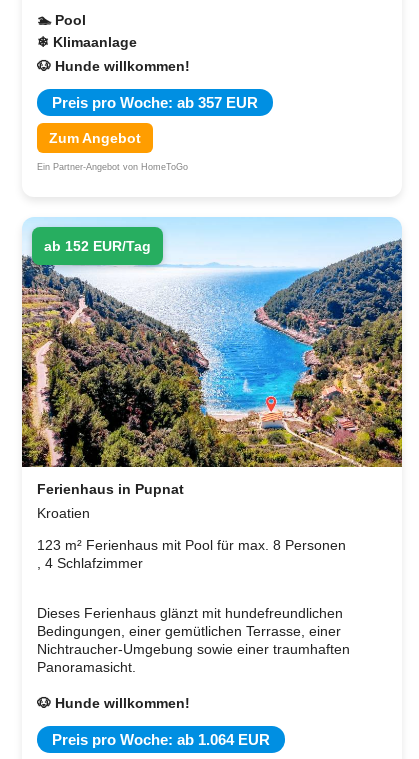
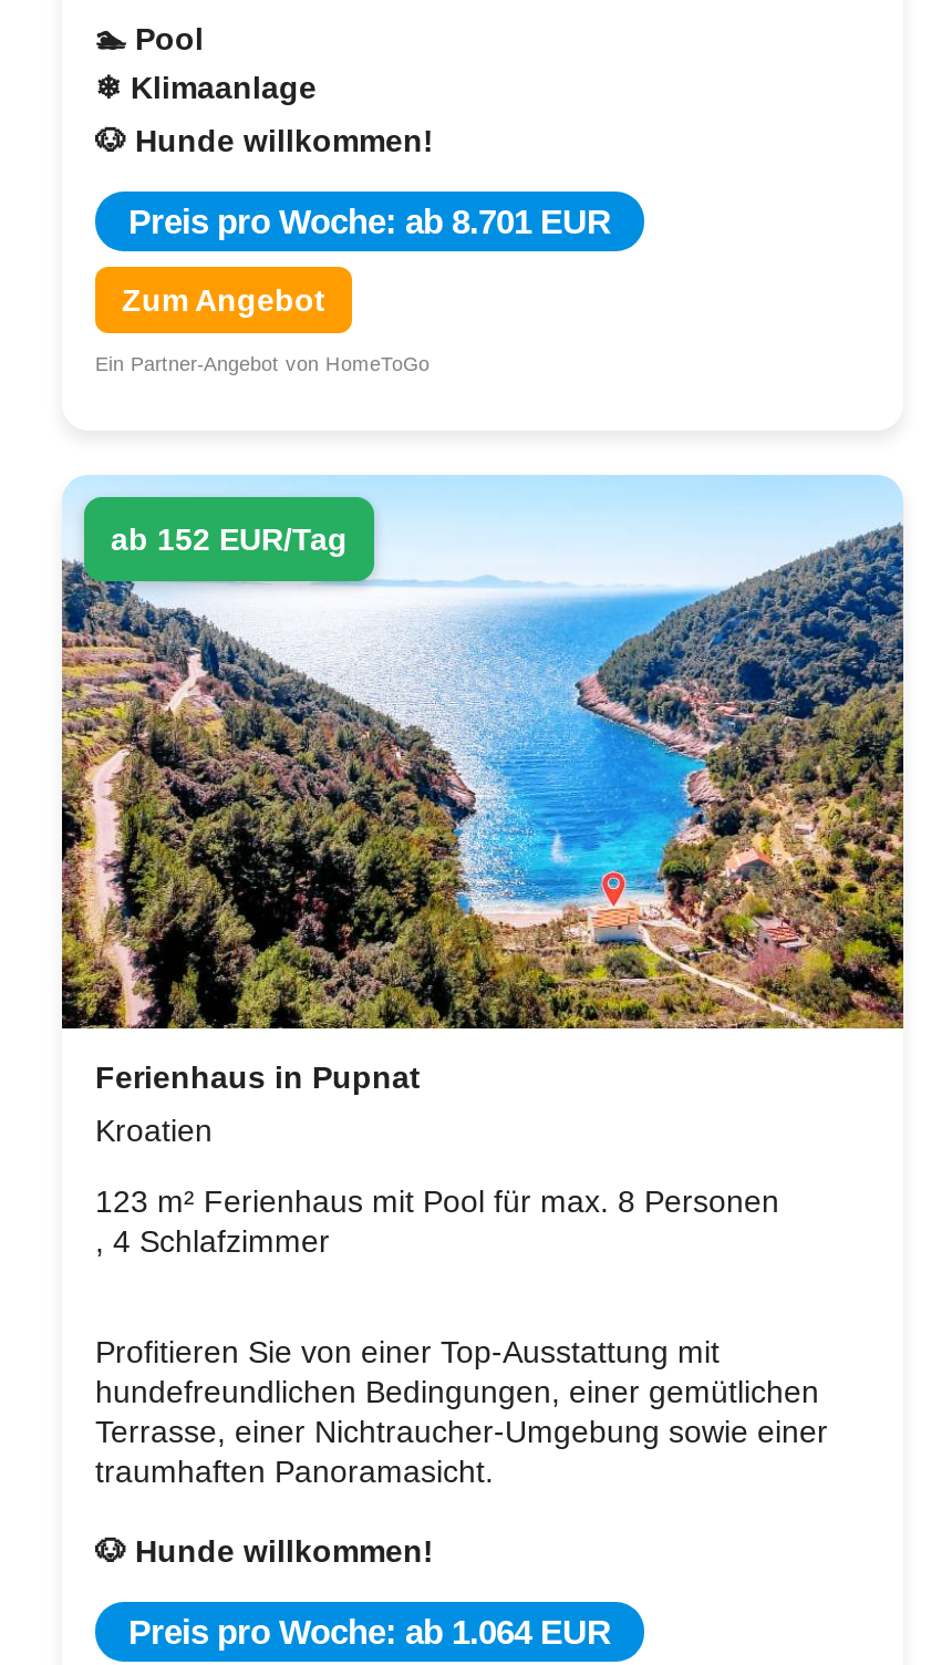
- Preis pro Woche: ab 357 EUR
+ Preis pro Woche: ab 8.701 EUR

- Dieses Ferienhaus glänzt mit hundefreundlichen
- Bedingungen, einer gemütlichen Terrasse, einer
- Nichtraucher-Umgebung sowie einer traumhaften
- Panoramasicht.
+ Profitieren Sie von einer Top-Ausstattung mit
+ hundefreundlichen Bedingungen, einer gemütlichen
+ Terrasse, einer Nichtraucher-Umgebung sowie einer
+ traumhaften Panoramasicht.
